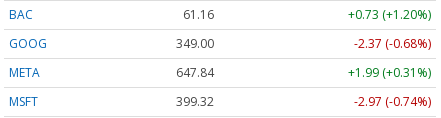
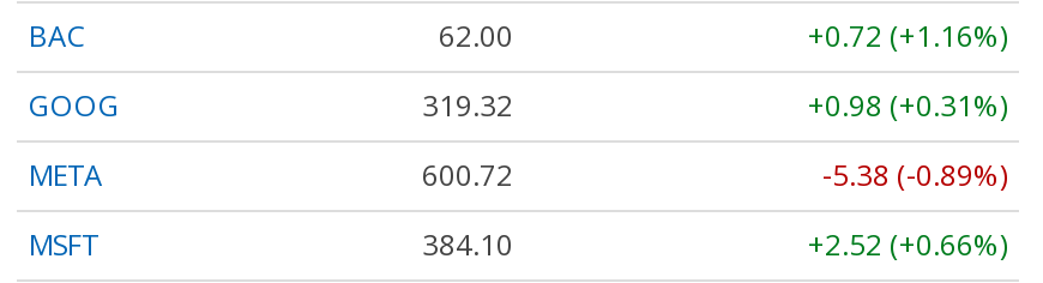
- 61.16
+ 62.00

- +0.73 (+1.20%)
+ +0.72 (+1.16%)

- 349.00
+ 319.32

- -2.37 (-0.68%)
+ +0.98 (+0.31%)

- 647.84
+ 600.72

- +1.99 (+0.31%)
+ -5.38 (-0.89%)

- 399.32
+ 384.10

- -2.97 (-0.74%)
+ +2.52 (+0.66%)
